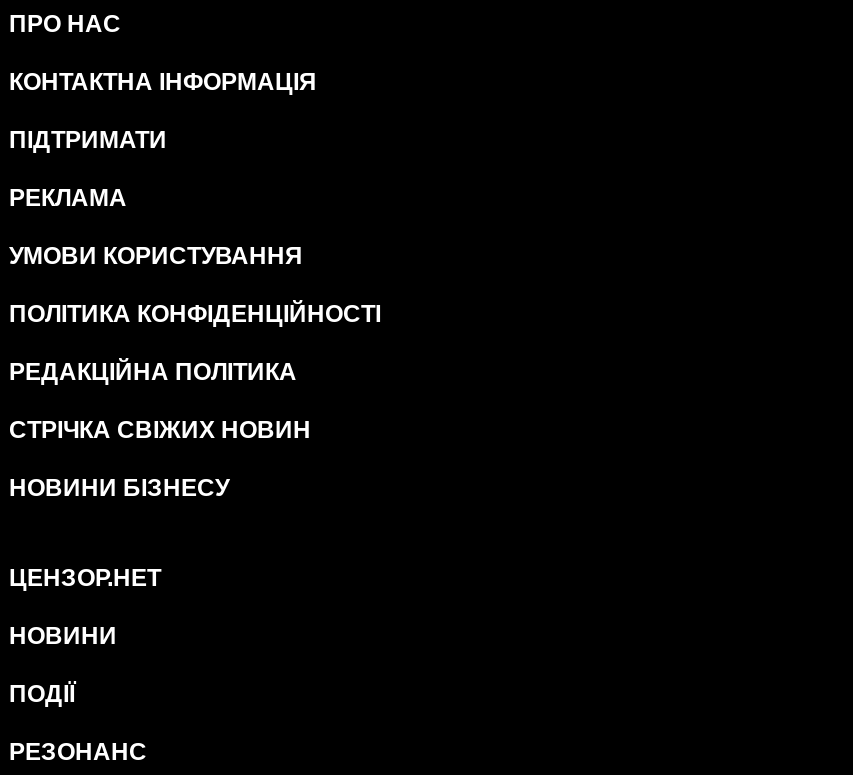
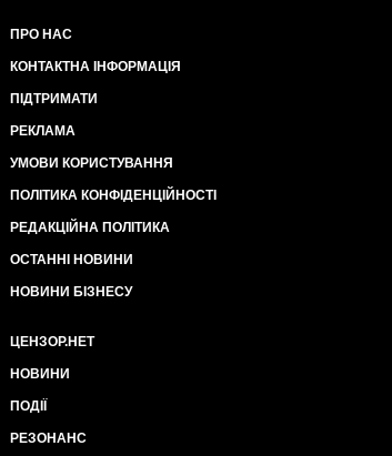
- СТРІЧКА СВІЖИХ НОВИН
+ ОСТАННІ НОВИНИ
